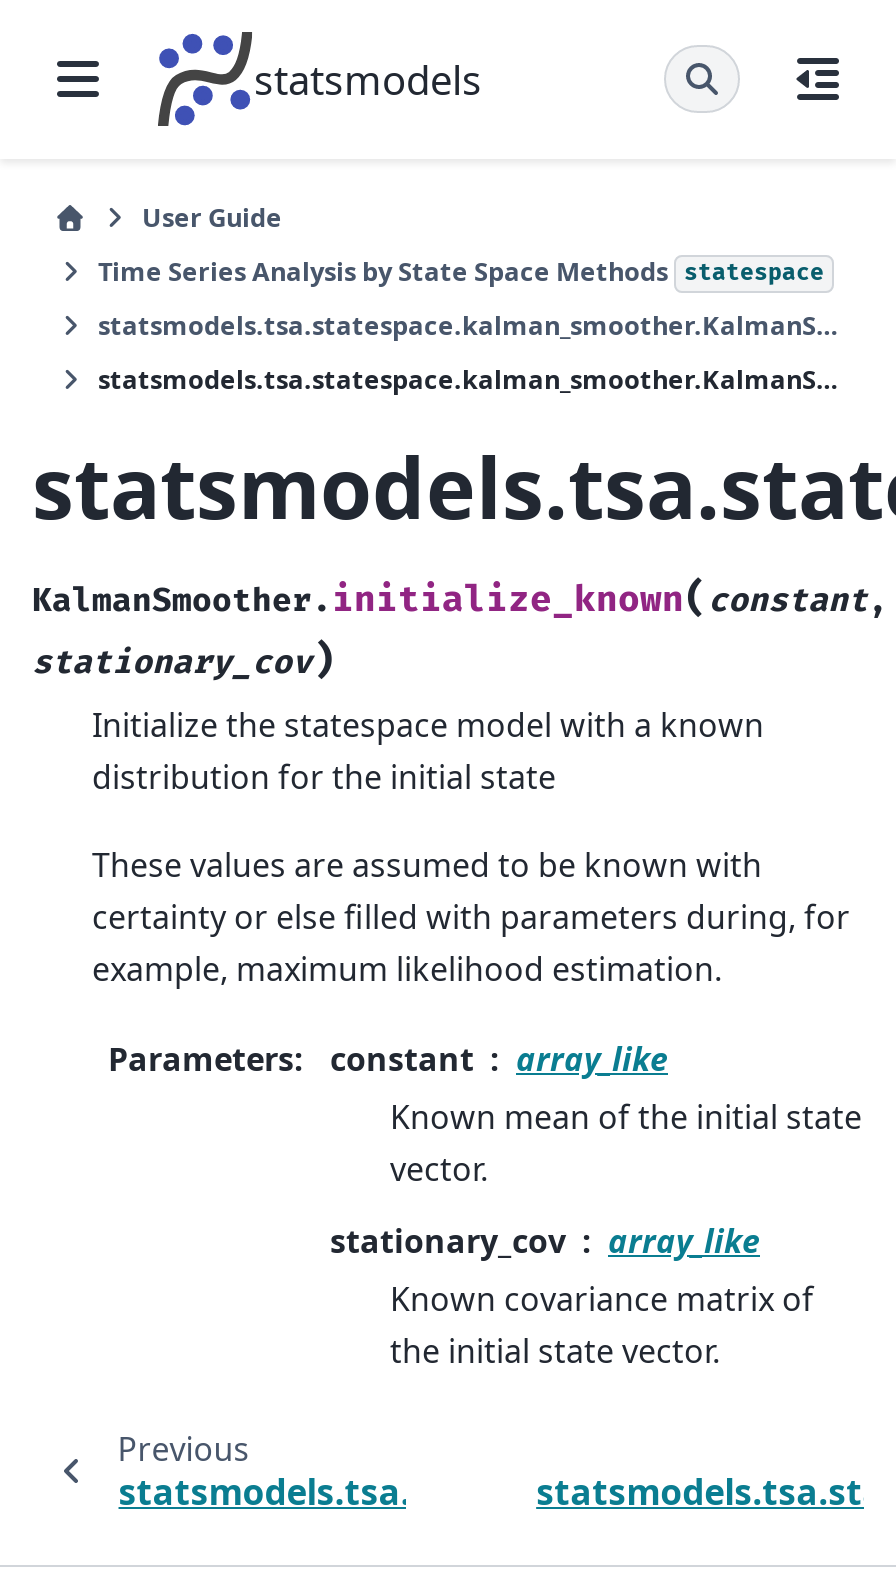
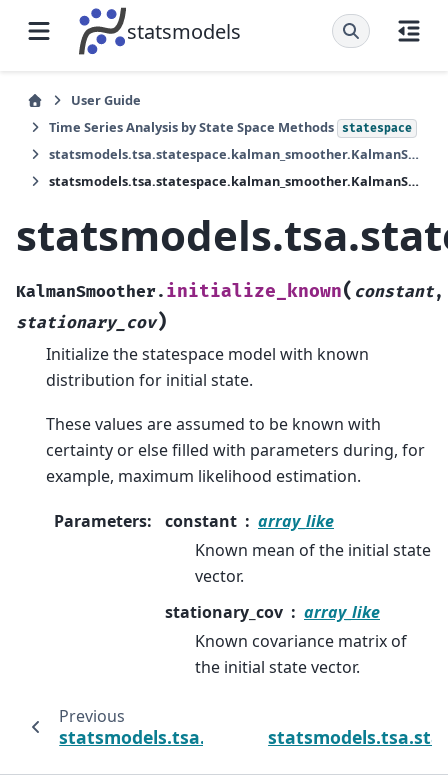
- Initialize the statespace model with a known
- distribution for the initial state
+ Initialize the statespace model with known
+ distribution for initial state.
